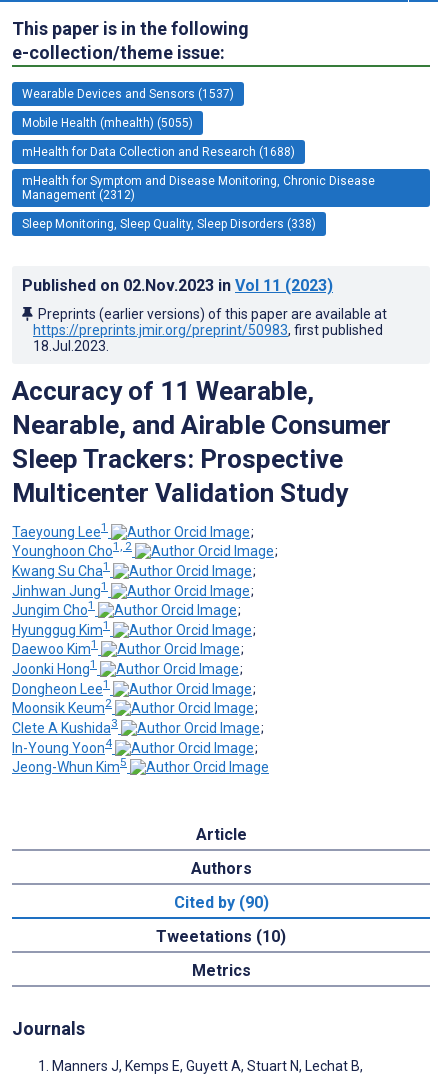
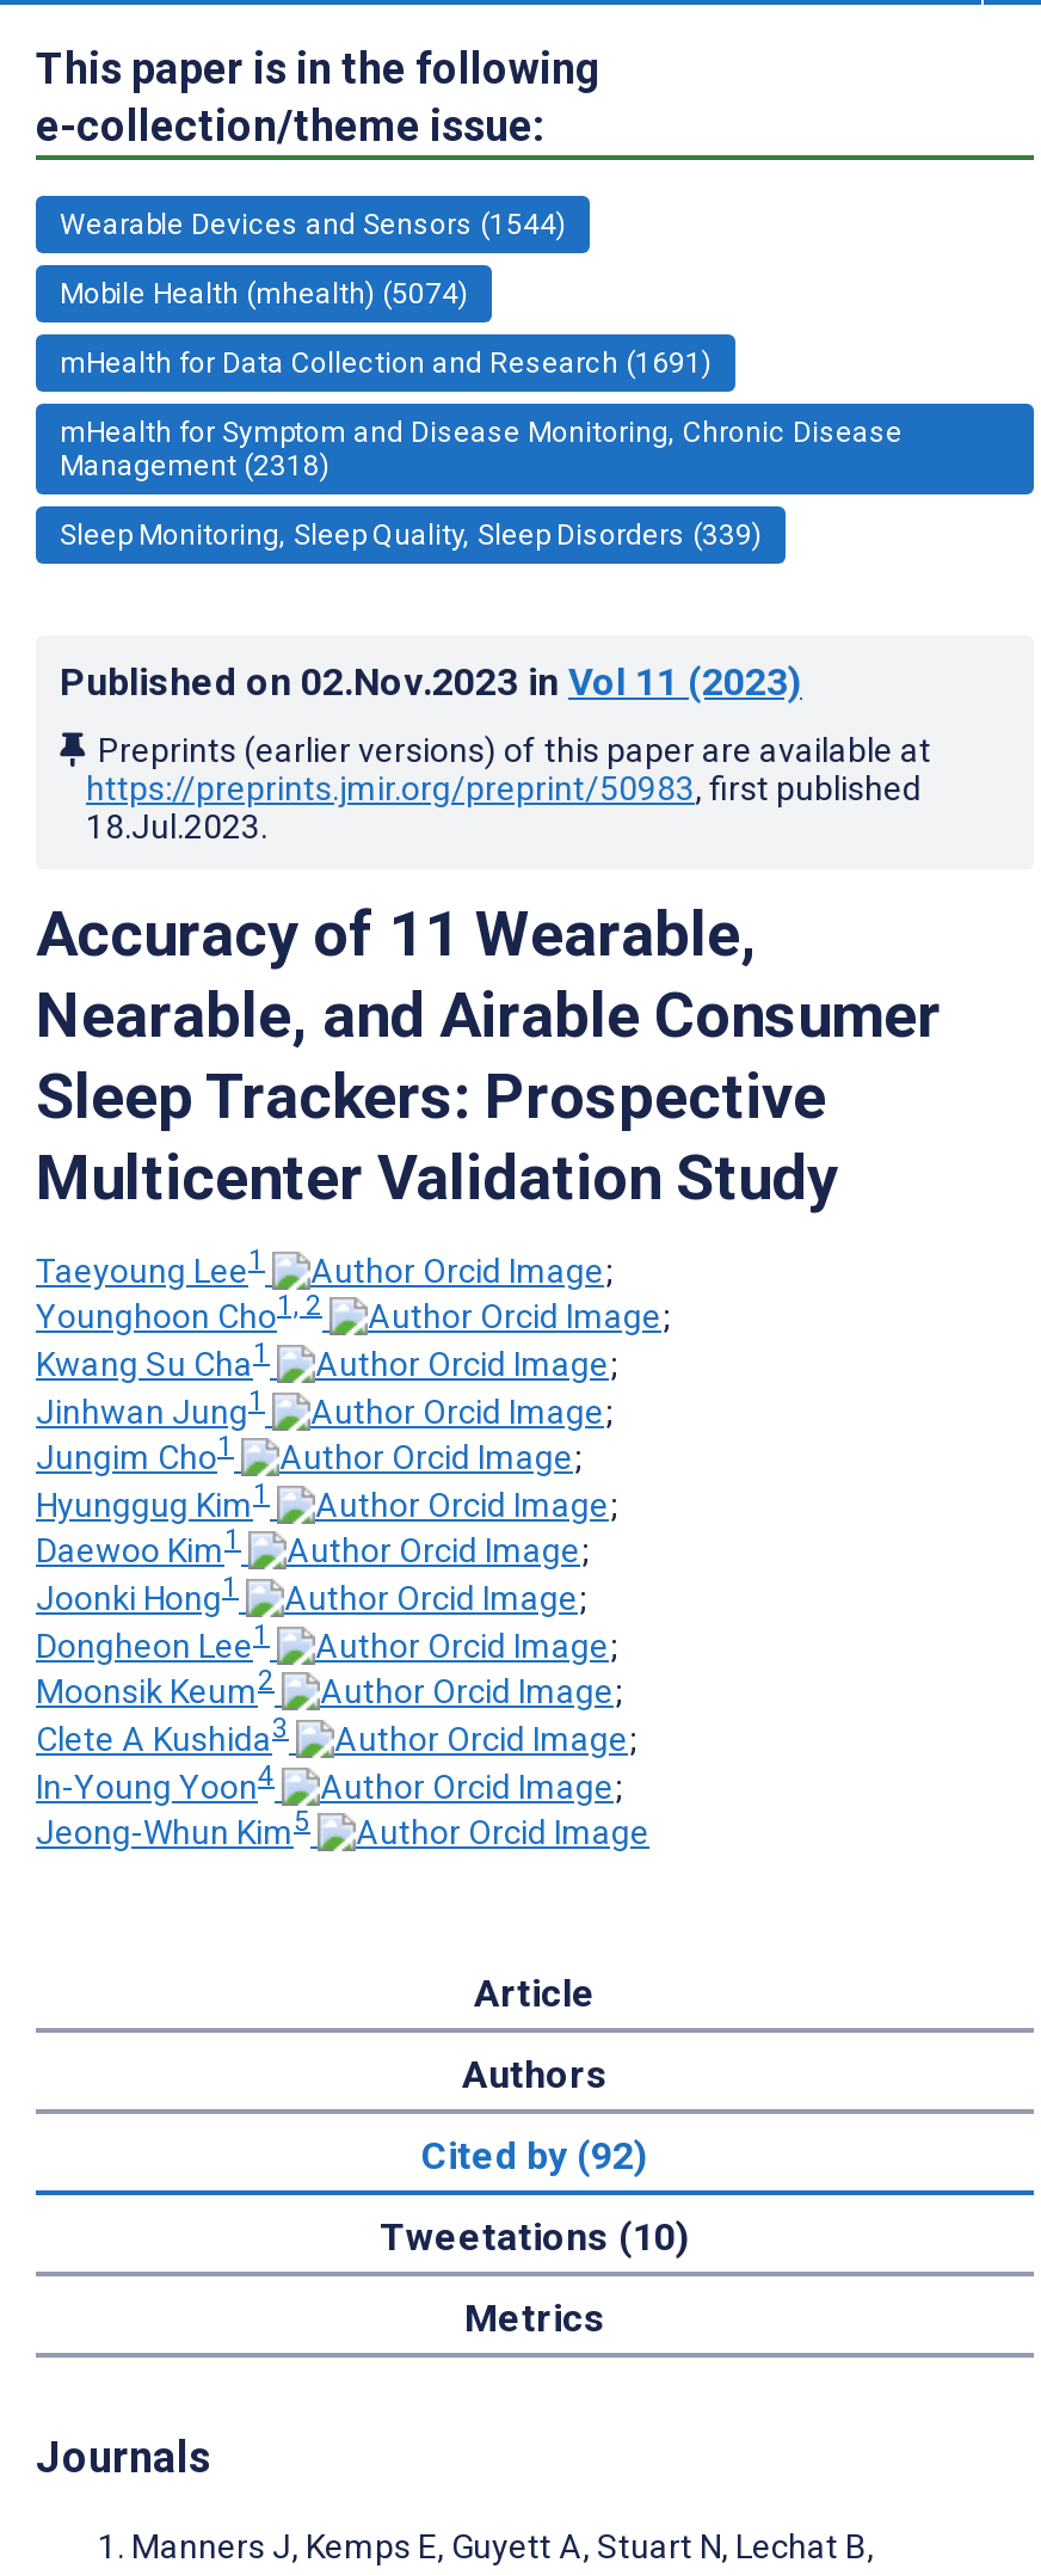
- Wearable Devices and Sensors (1537)
+ Wearable Devices and Sensors (1544)

- Mobile Health (mhealth) (5055)
+ Mobile Health (mhealth) (5074)

- mHealth for Data Collection and Research (1688)
+ mHealth for Data Collection and Research (1691)

- Management (2312)
+ Management (2318)

- Sleep Monitoring, Sleep Quality, Sleep Disorders (338)
+ Sleep Monitoring, Sleep Quality, Sleep Disorders (339)

- Cited by (90)
+ Cited by (92)
